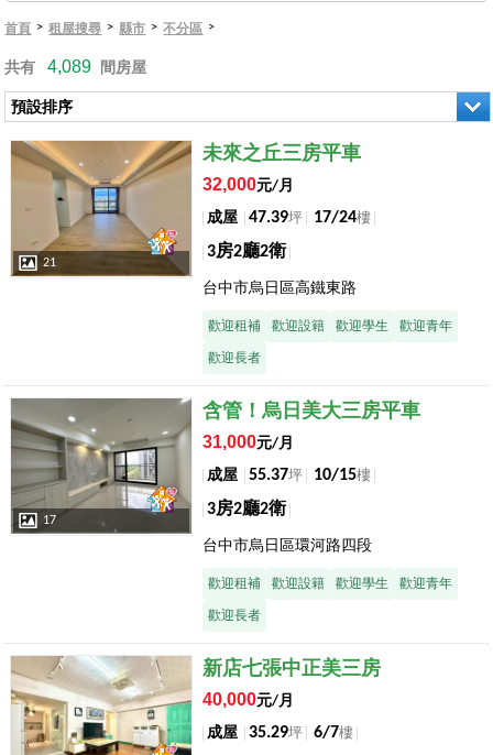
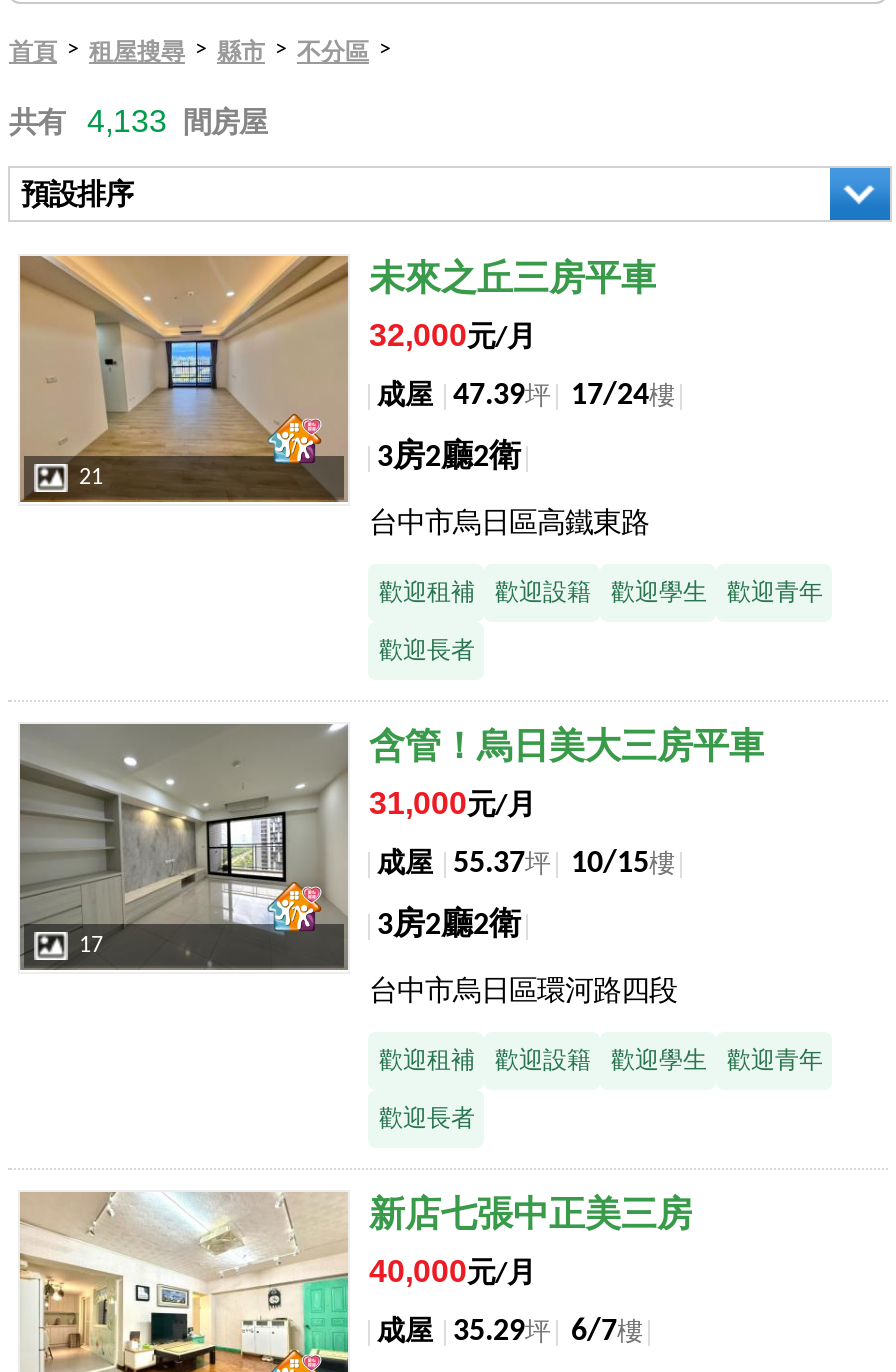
- 共有 4,089 間房屋
+ 共有 4,133 間房屋
